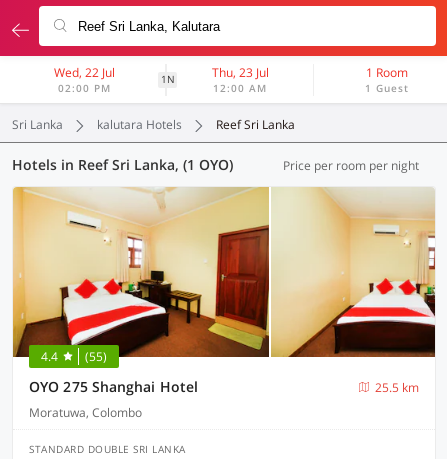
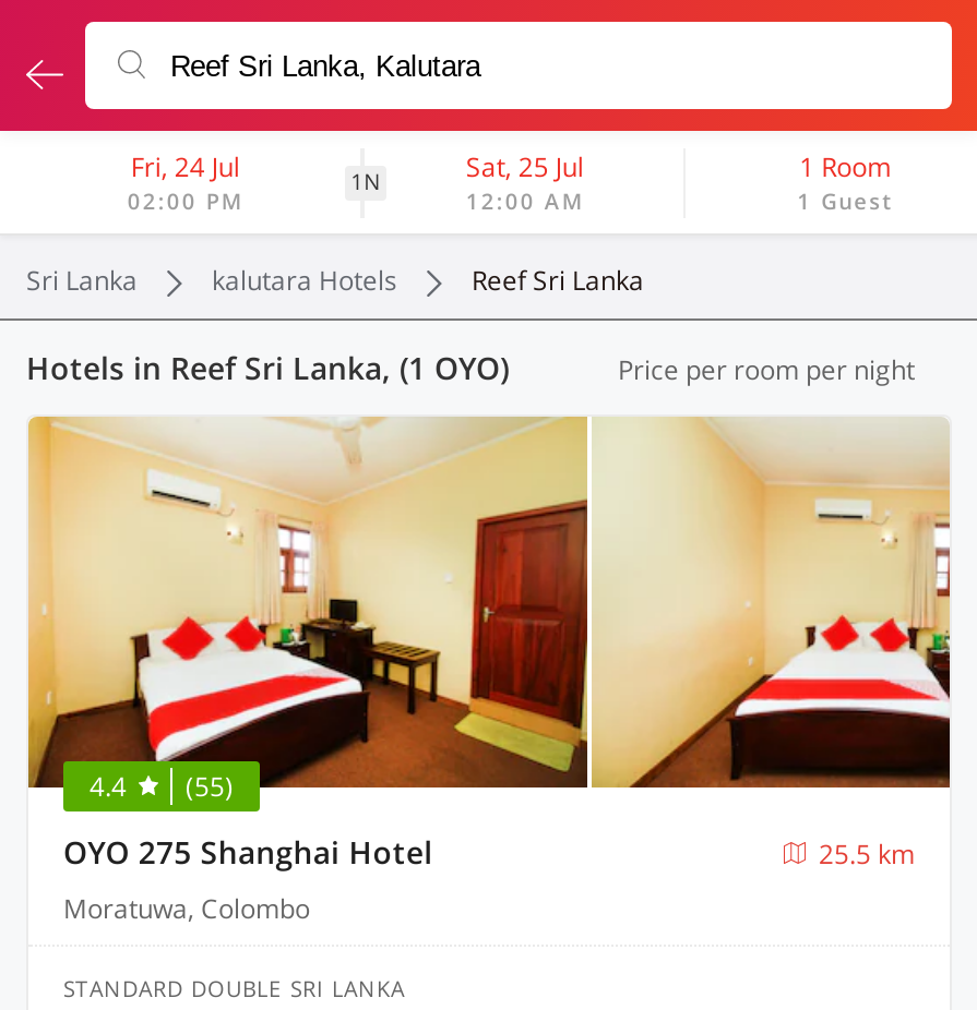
- Wed, 22 Jul
+ Fri, 24 Jul

- Thu, 23 Jul
+ Sat, 25 Jul
